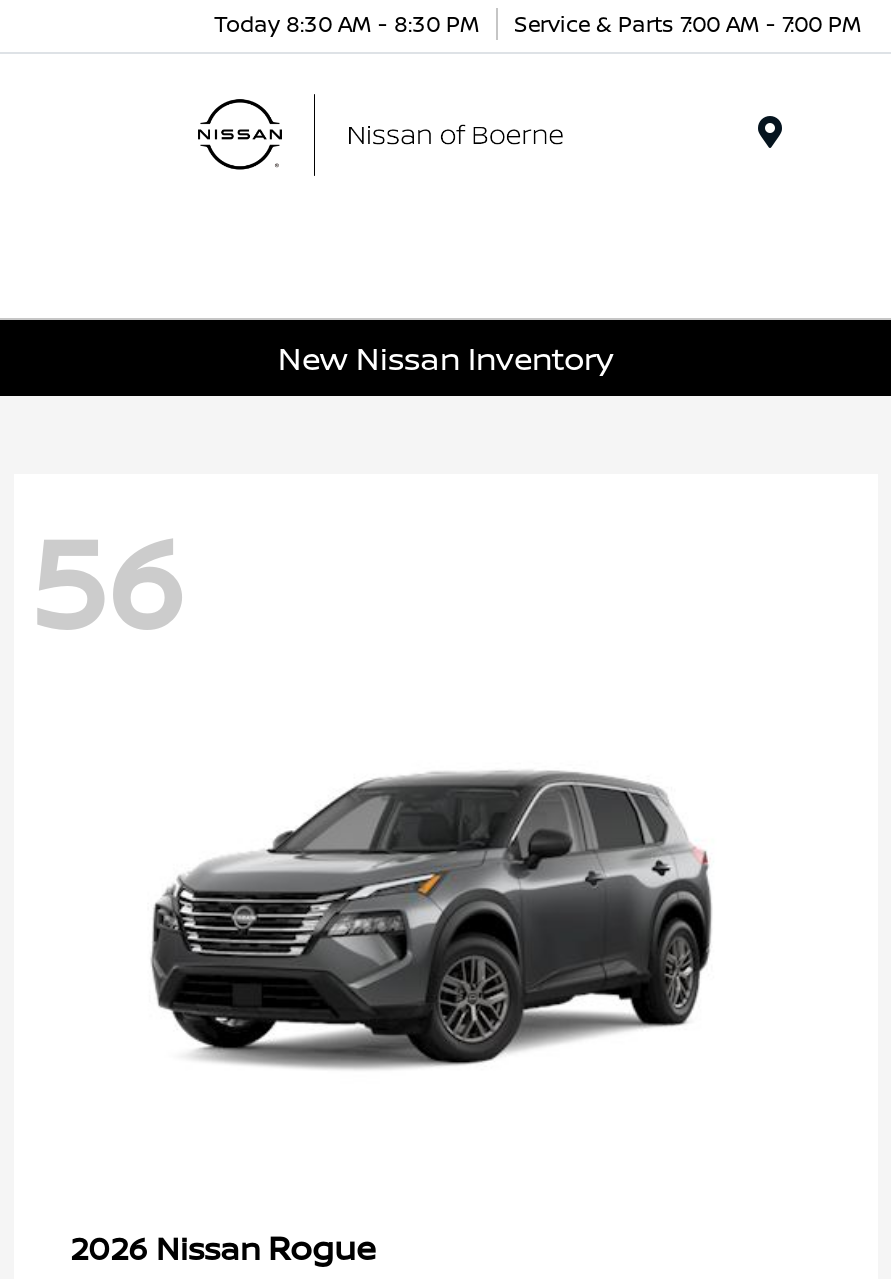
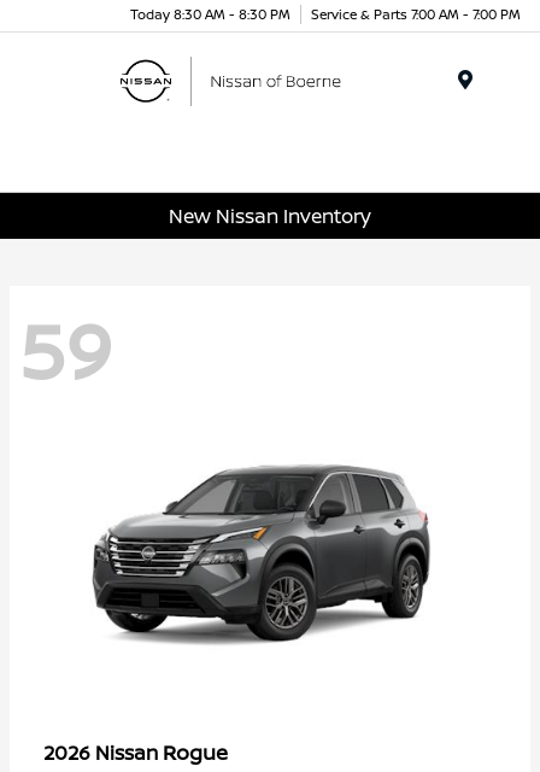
- 56
+ 59
